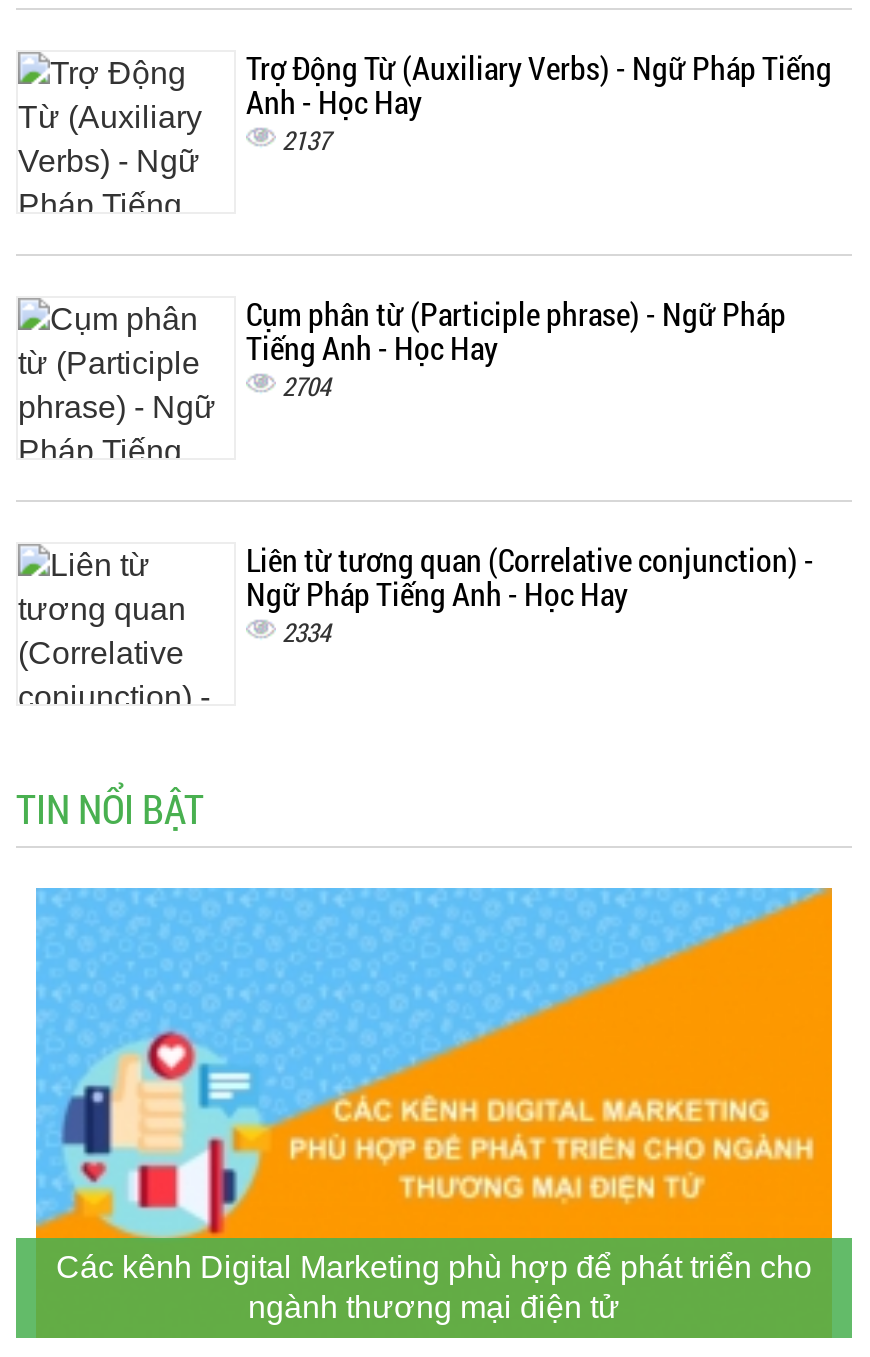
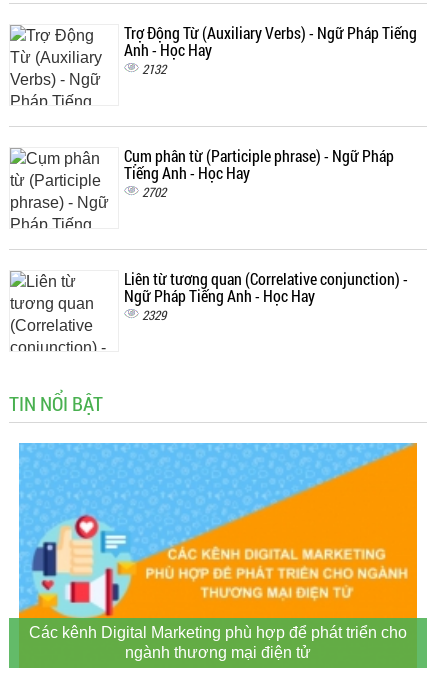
- 2137
+ 2132

- 2704
+ 2702

- 2334
+ 2329
